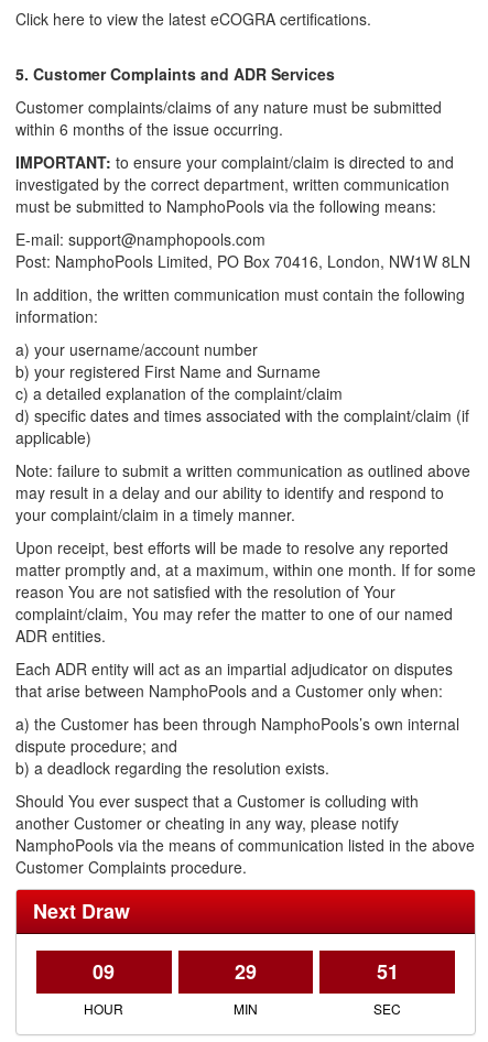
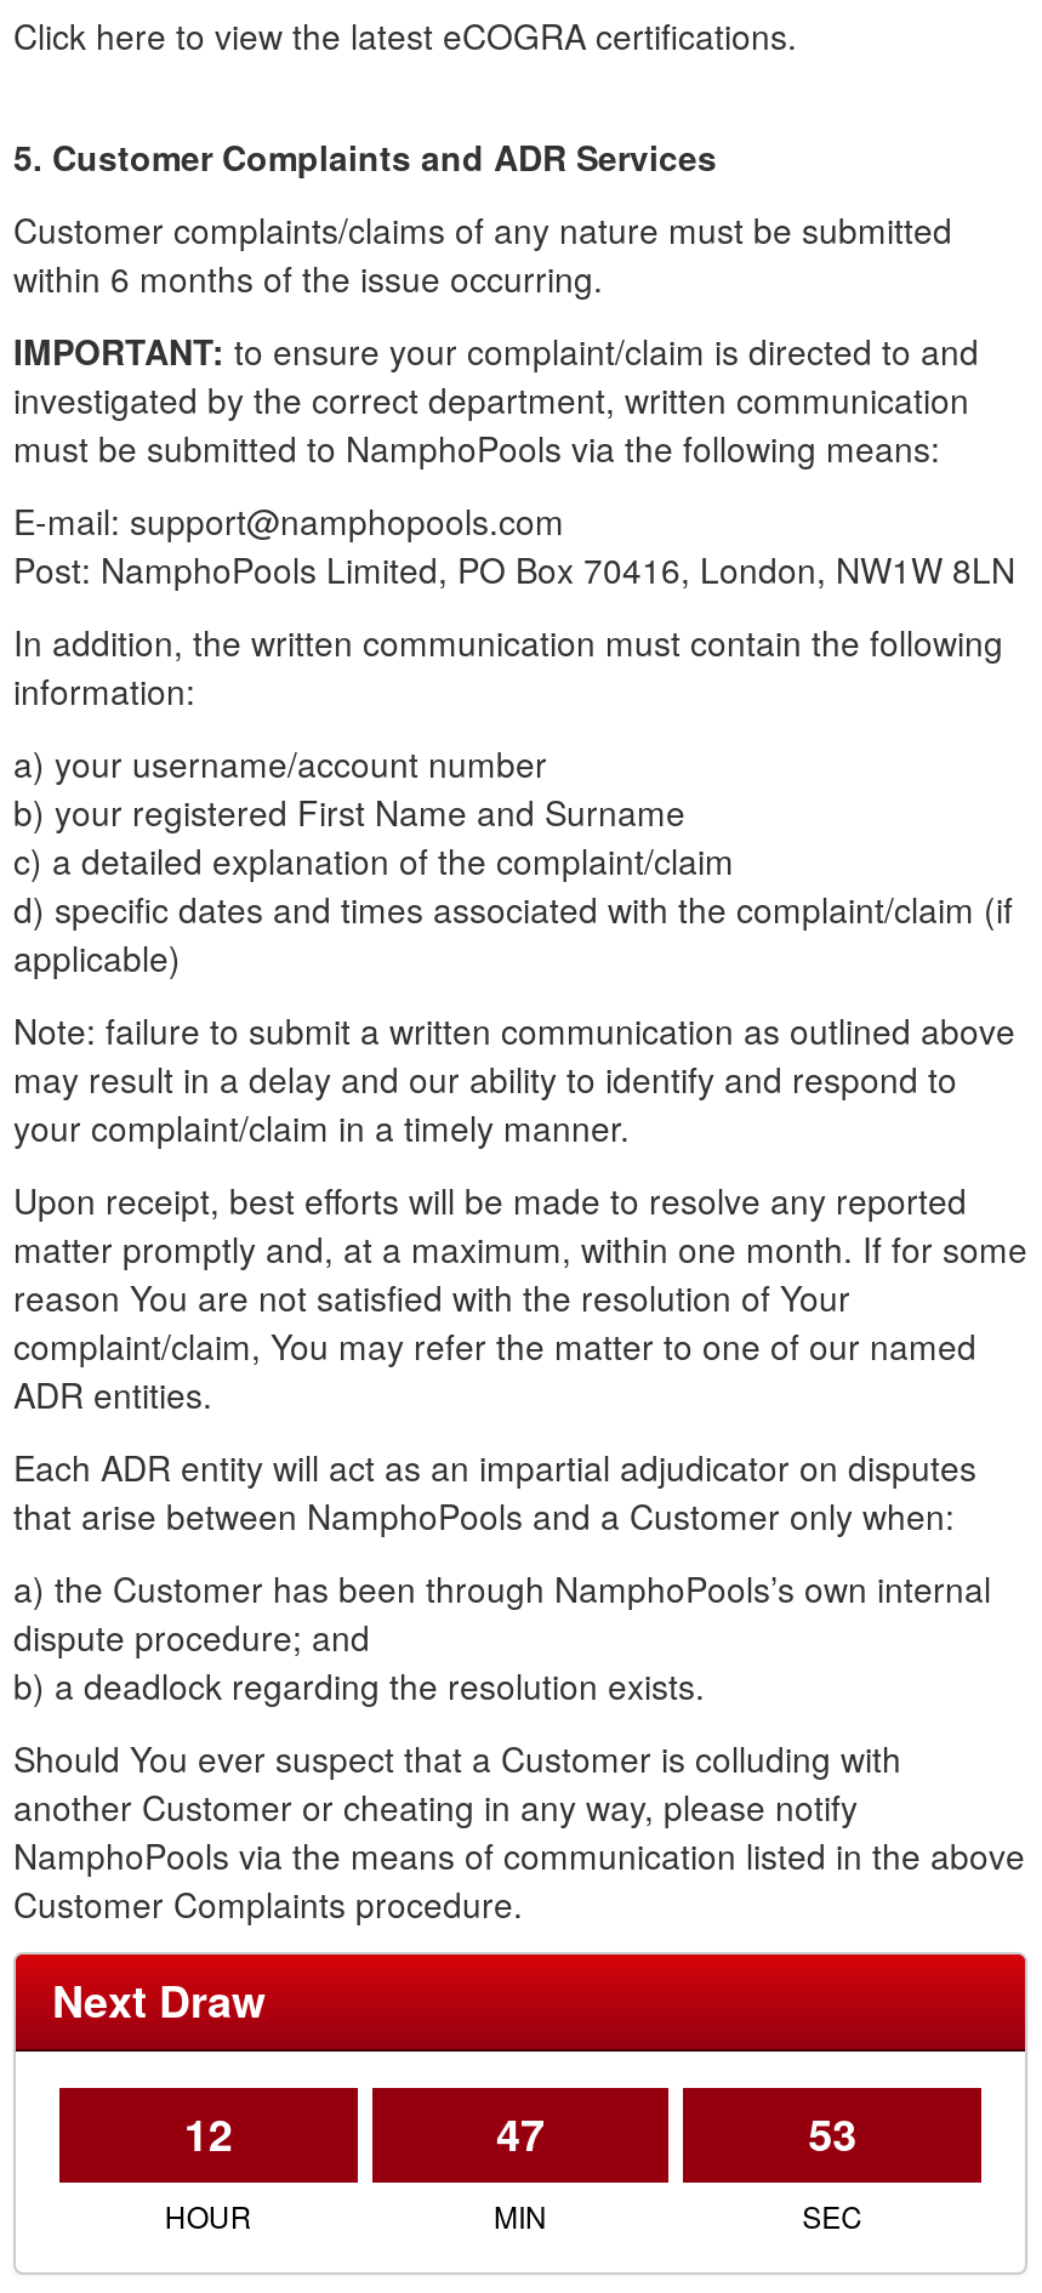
- 09
+ 12

- 29
+ 47
